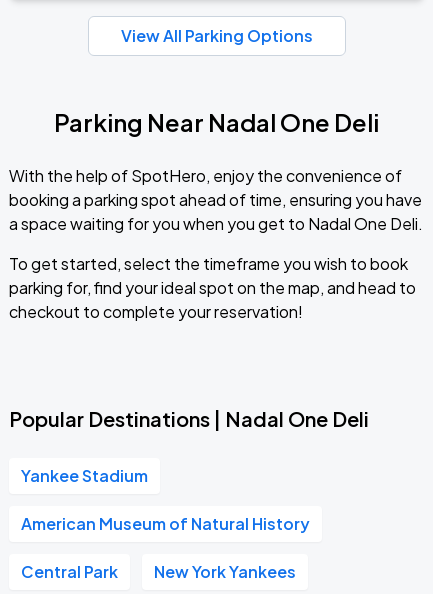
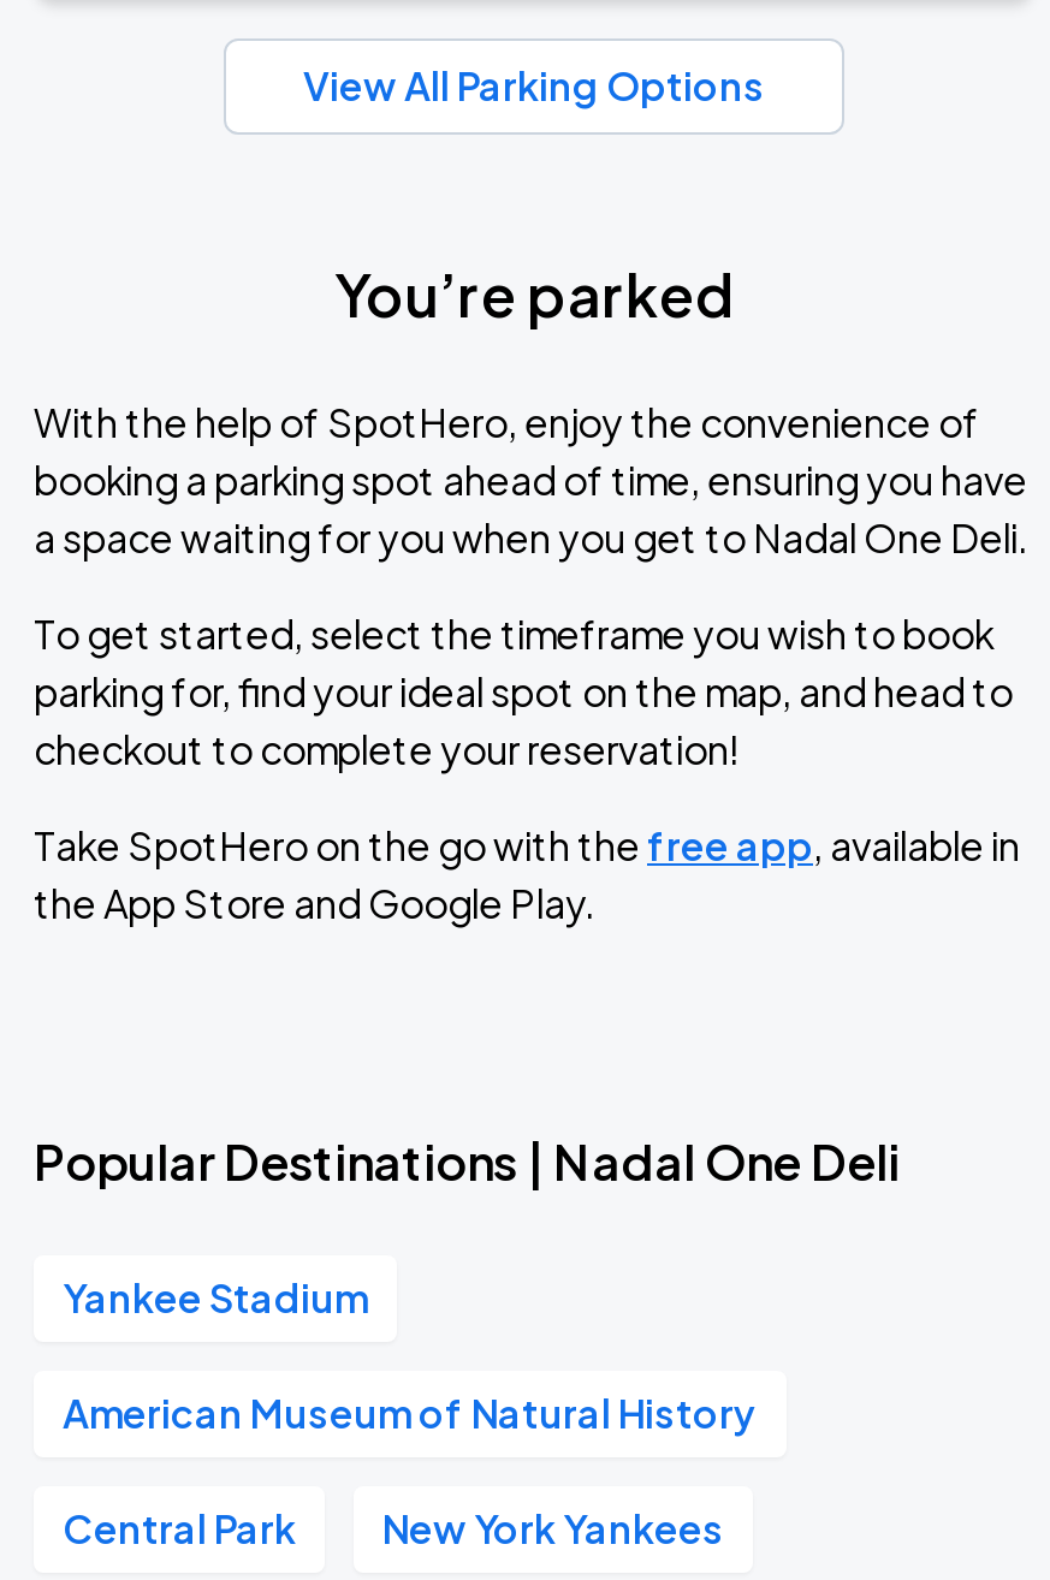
- Parking Near Nadal One Deli
+ You’re parked

+ Take SpotHero on the go with the free app, available in
+ the App Store and Google Play.
